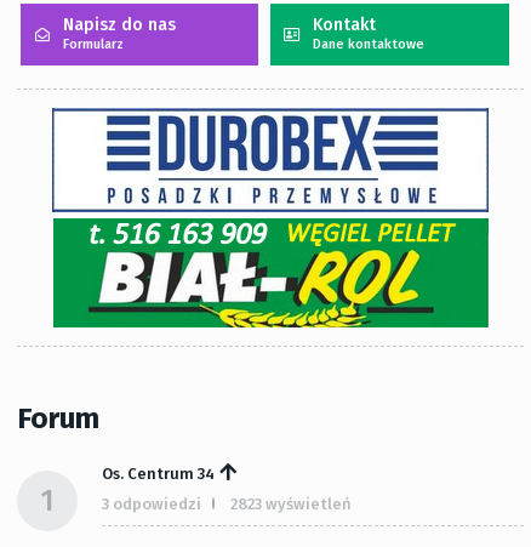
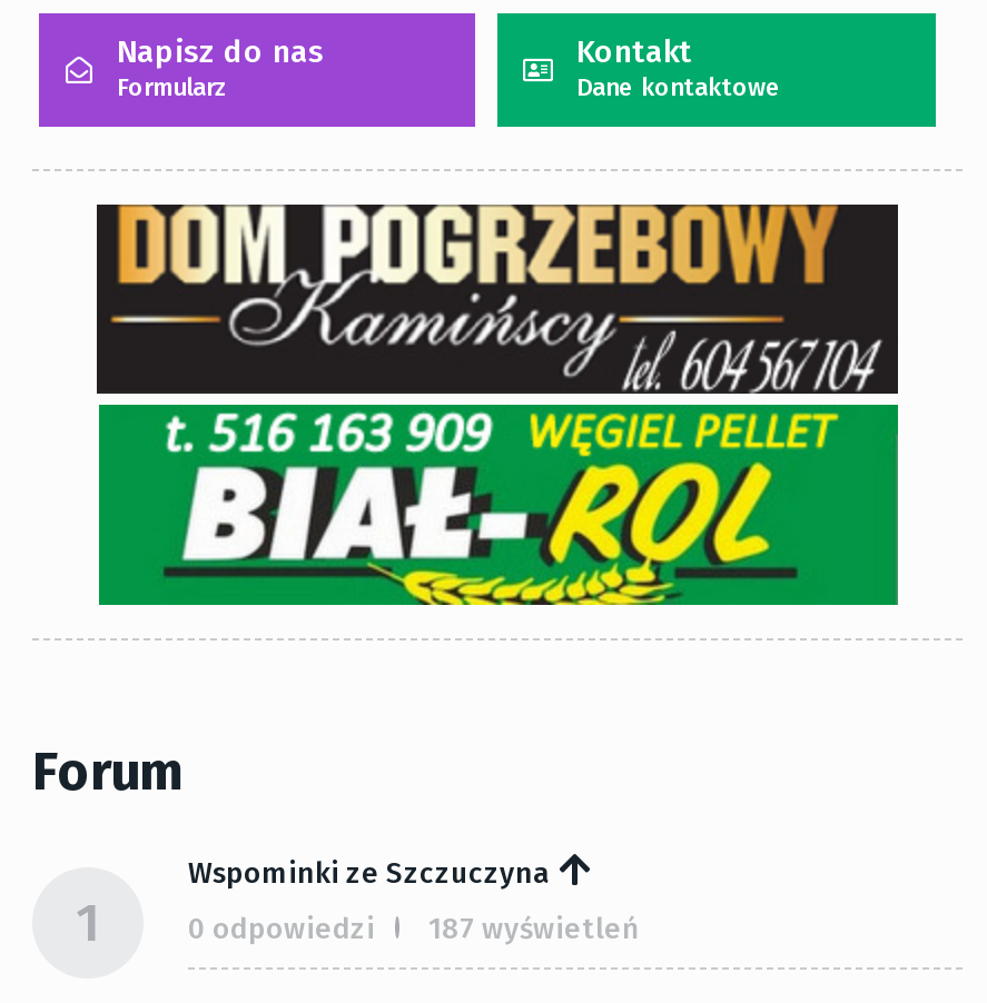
- [image]
+ [image]

- Os. Centrum 34
+ Wspominki ze Szczuczyna

- 3 odpowiedzi
- 2823 wyświetleń
+ 0 odpowiedzi
+ 187 wyświetleń
